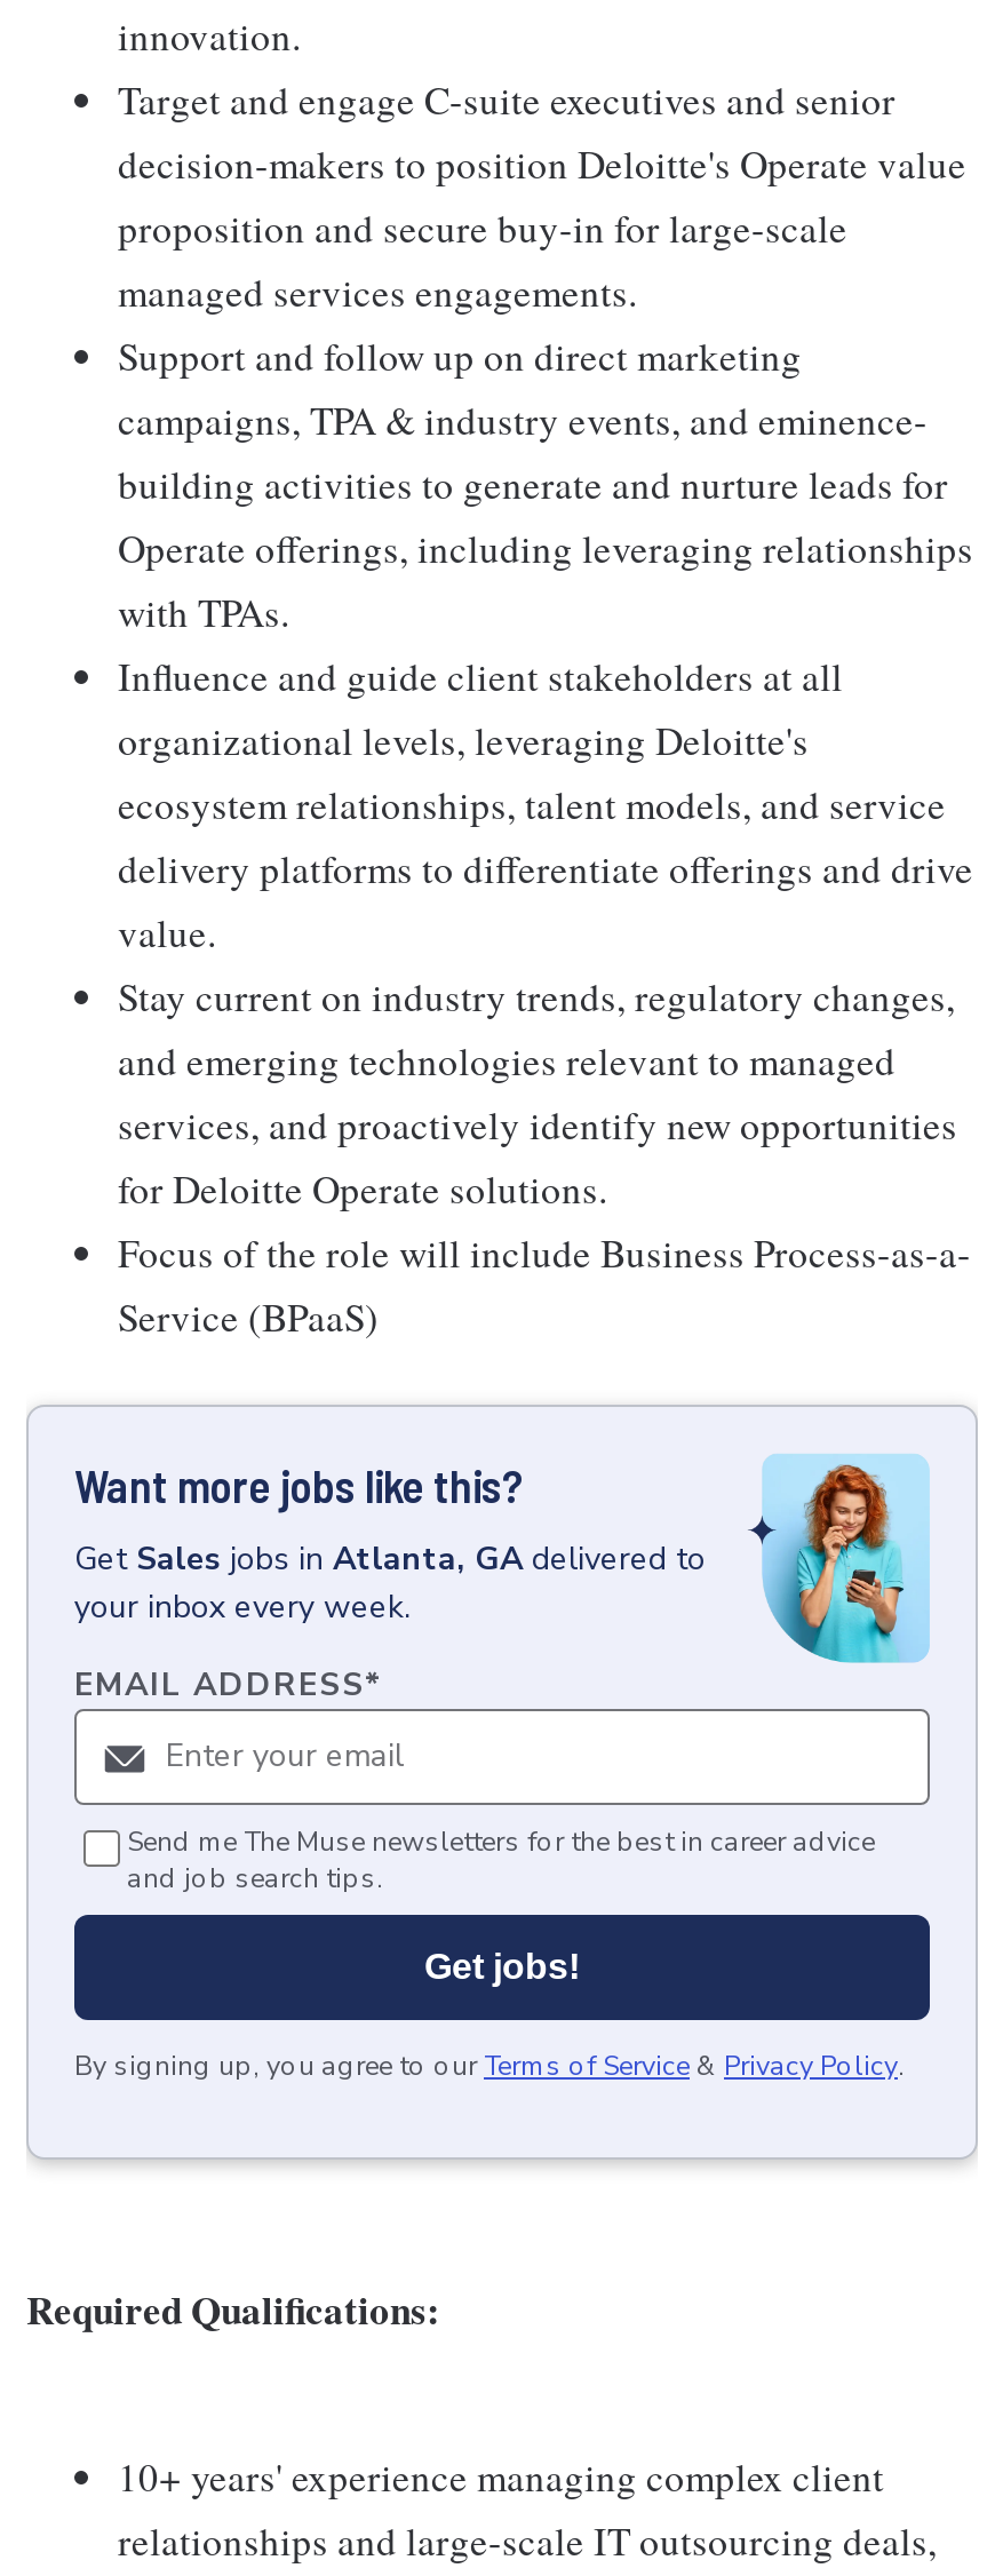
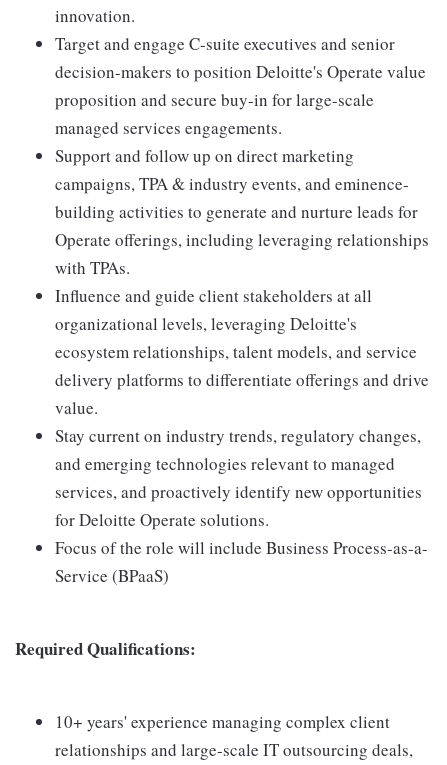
- [image]
- Want more jobs like this?
- Get Sales jobs in Atlanta, GA delivered to
- your inbox every week.
- EMAIL ADDRESS*

- Send me The Muse newsletters for the best in career advice
- and job search tips.
- Get jobs!
- By signing up, you agree to our Terms of Service & Privacy Policy.
